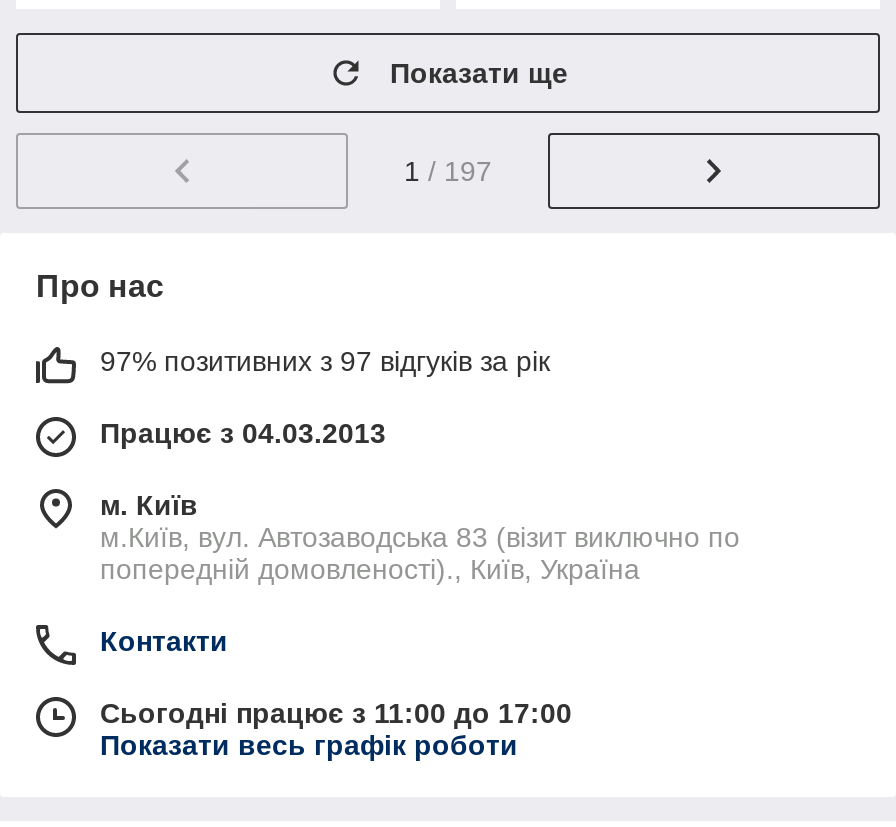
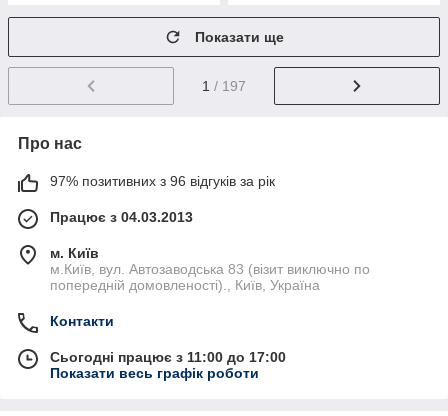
- 97% позитивних з 97 відгуків за рік
+ 97% позитивних з 96 відгуків за рік
